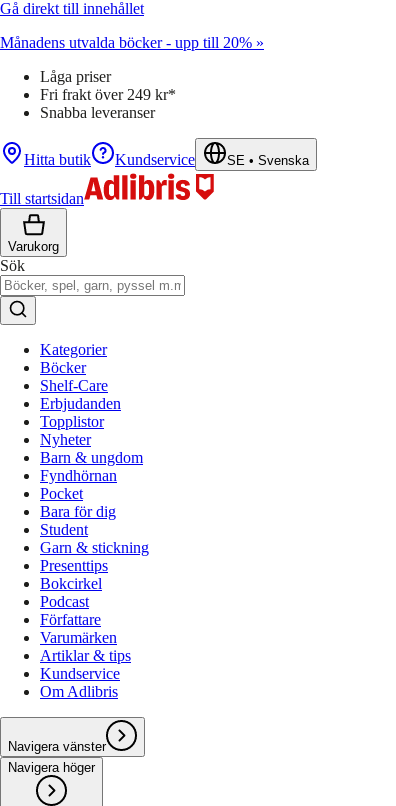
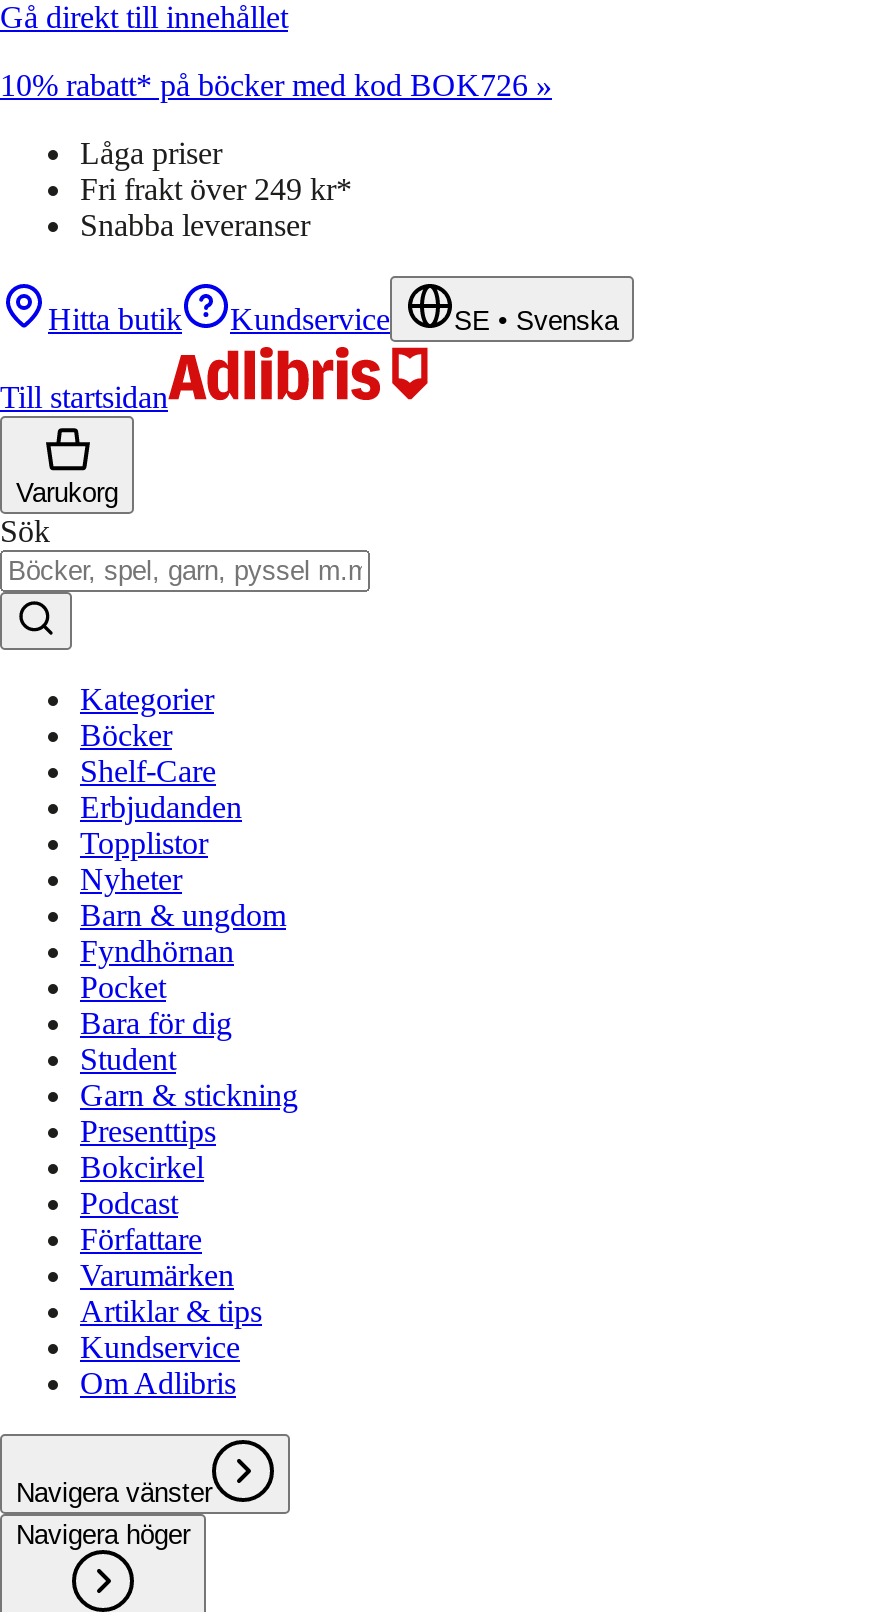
- Månadens utvalda böcker - upp till 20% »
+ 10% rabatt* på böcker med kod BOK726 »
